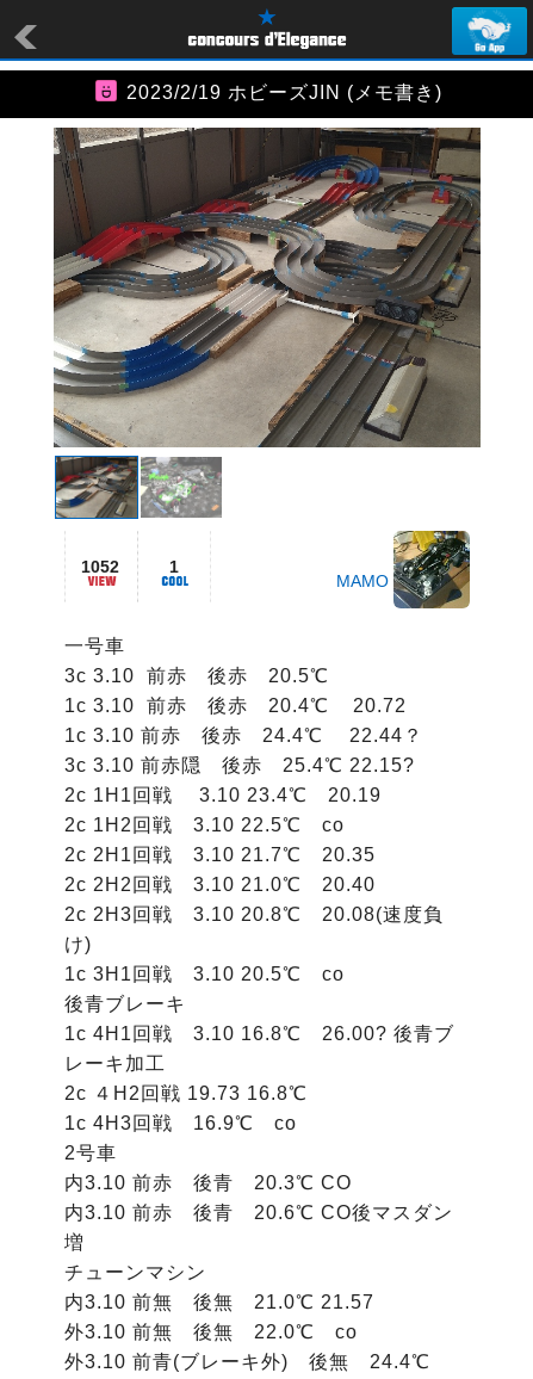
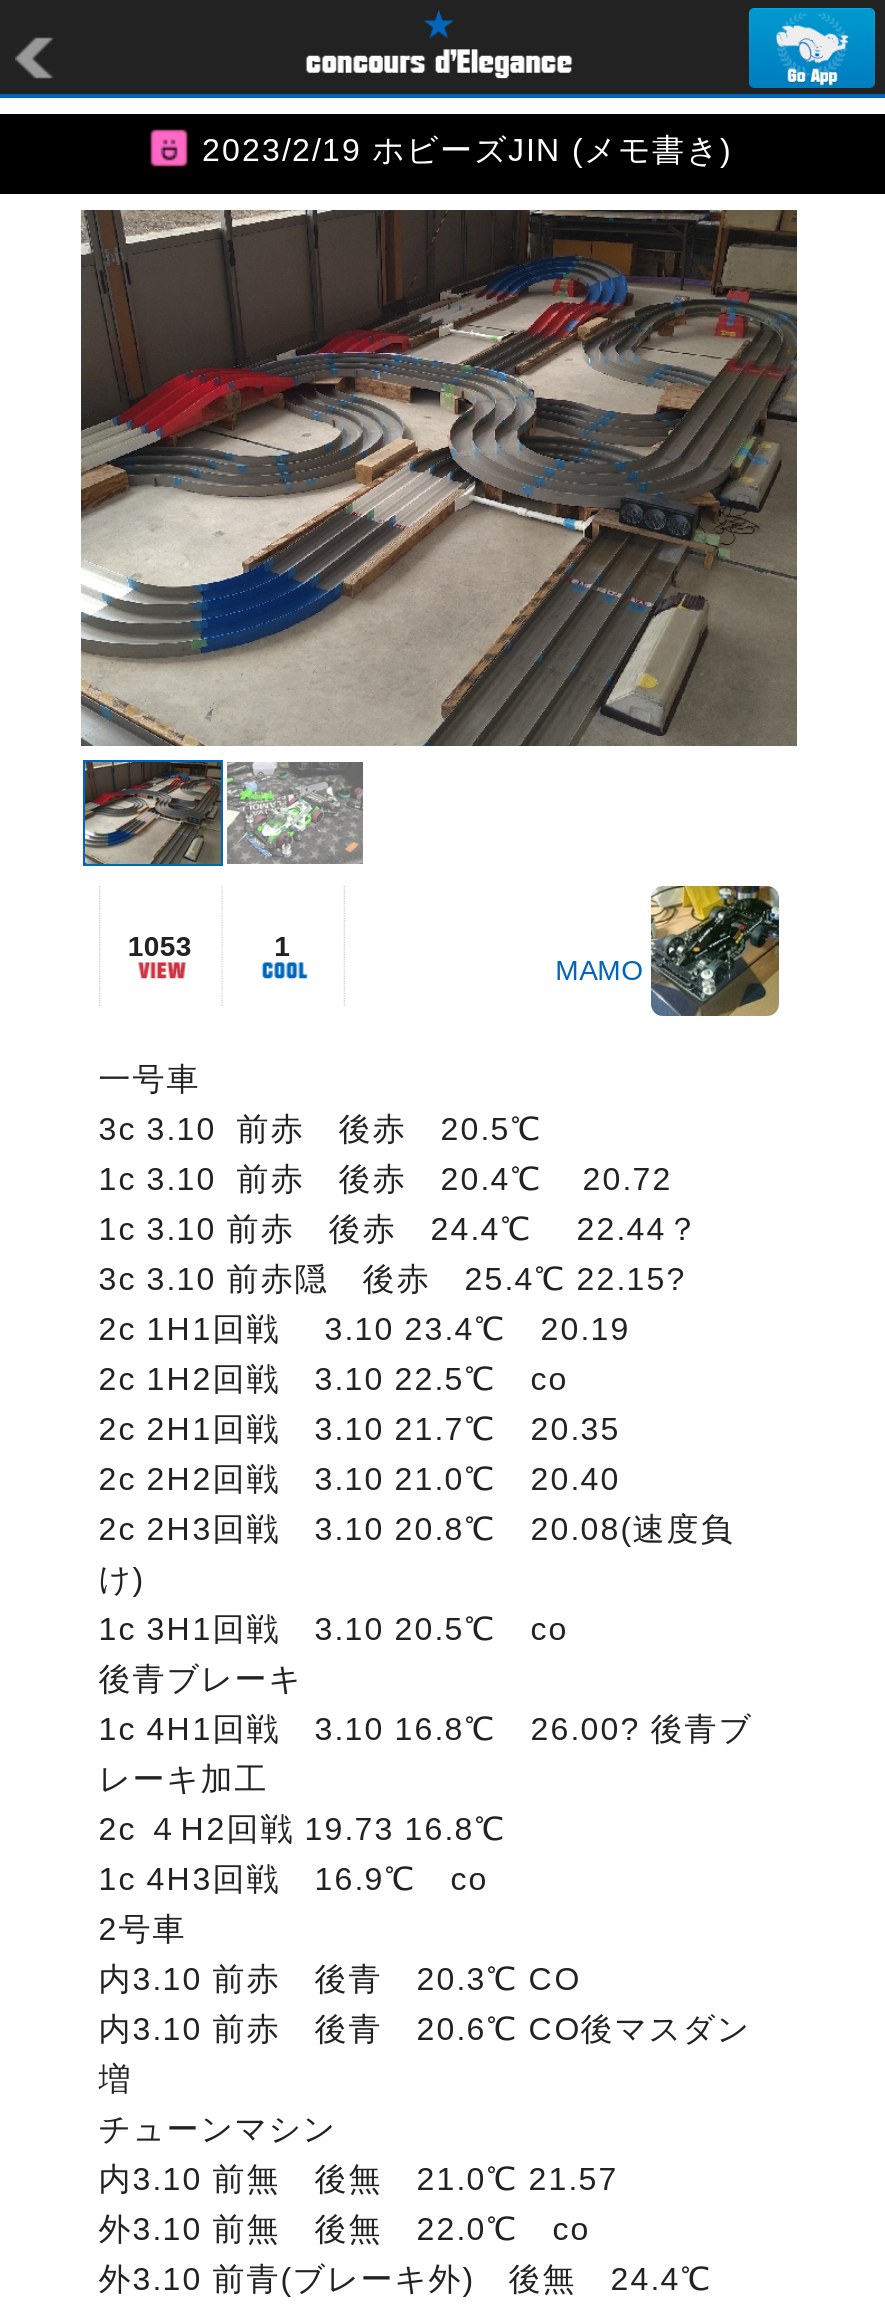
- 1052
+ 1053
